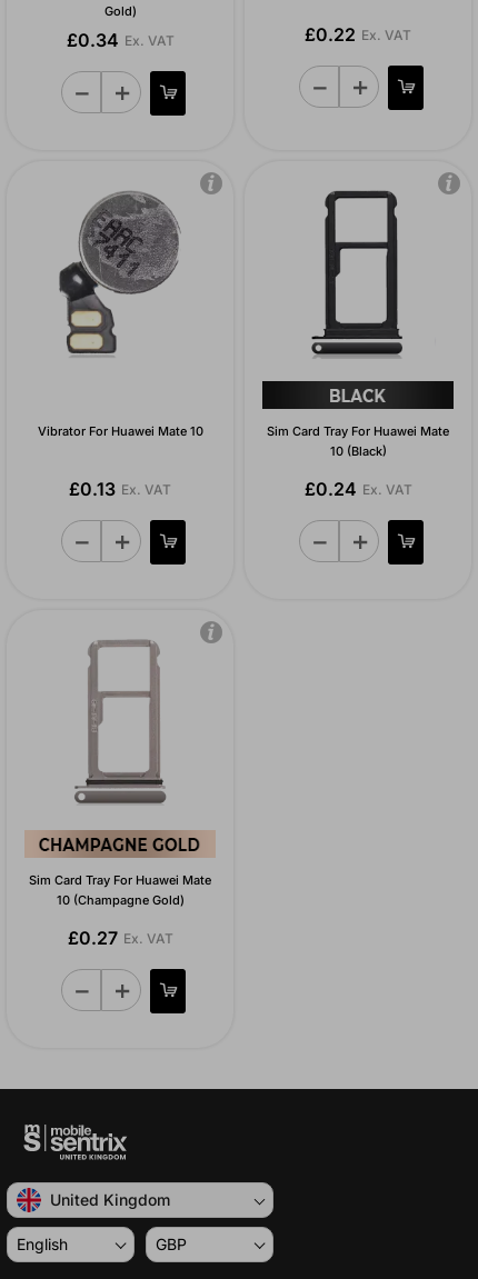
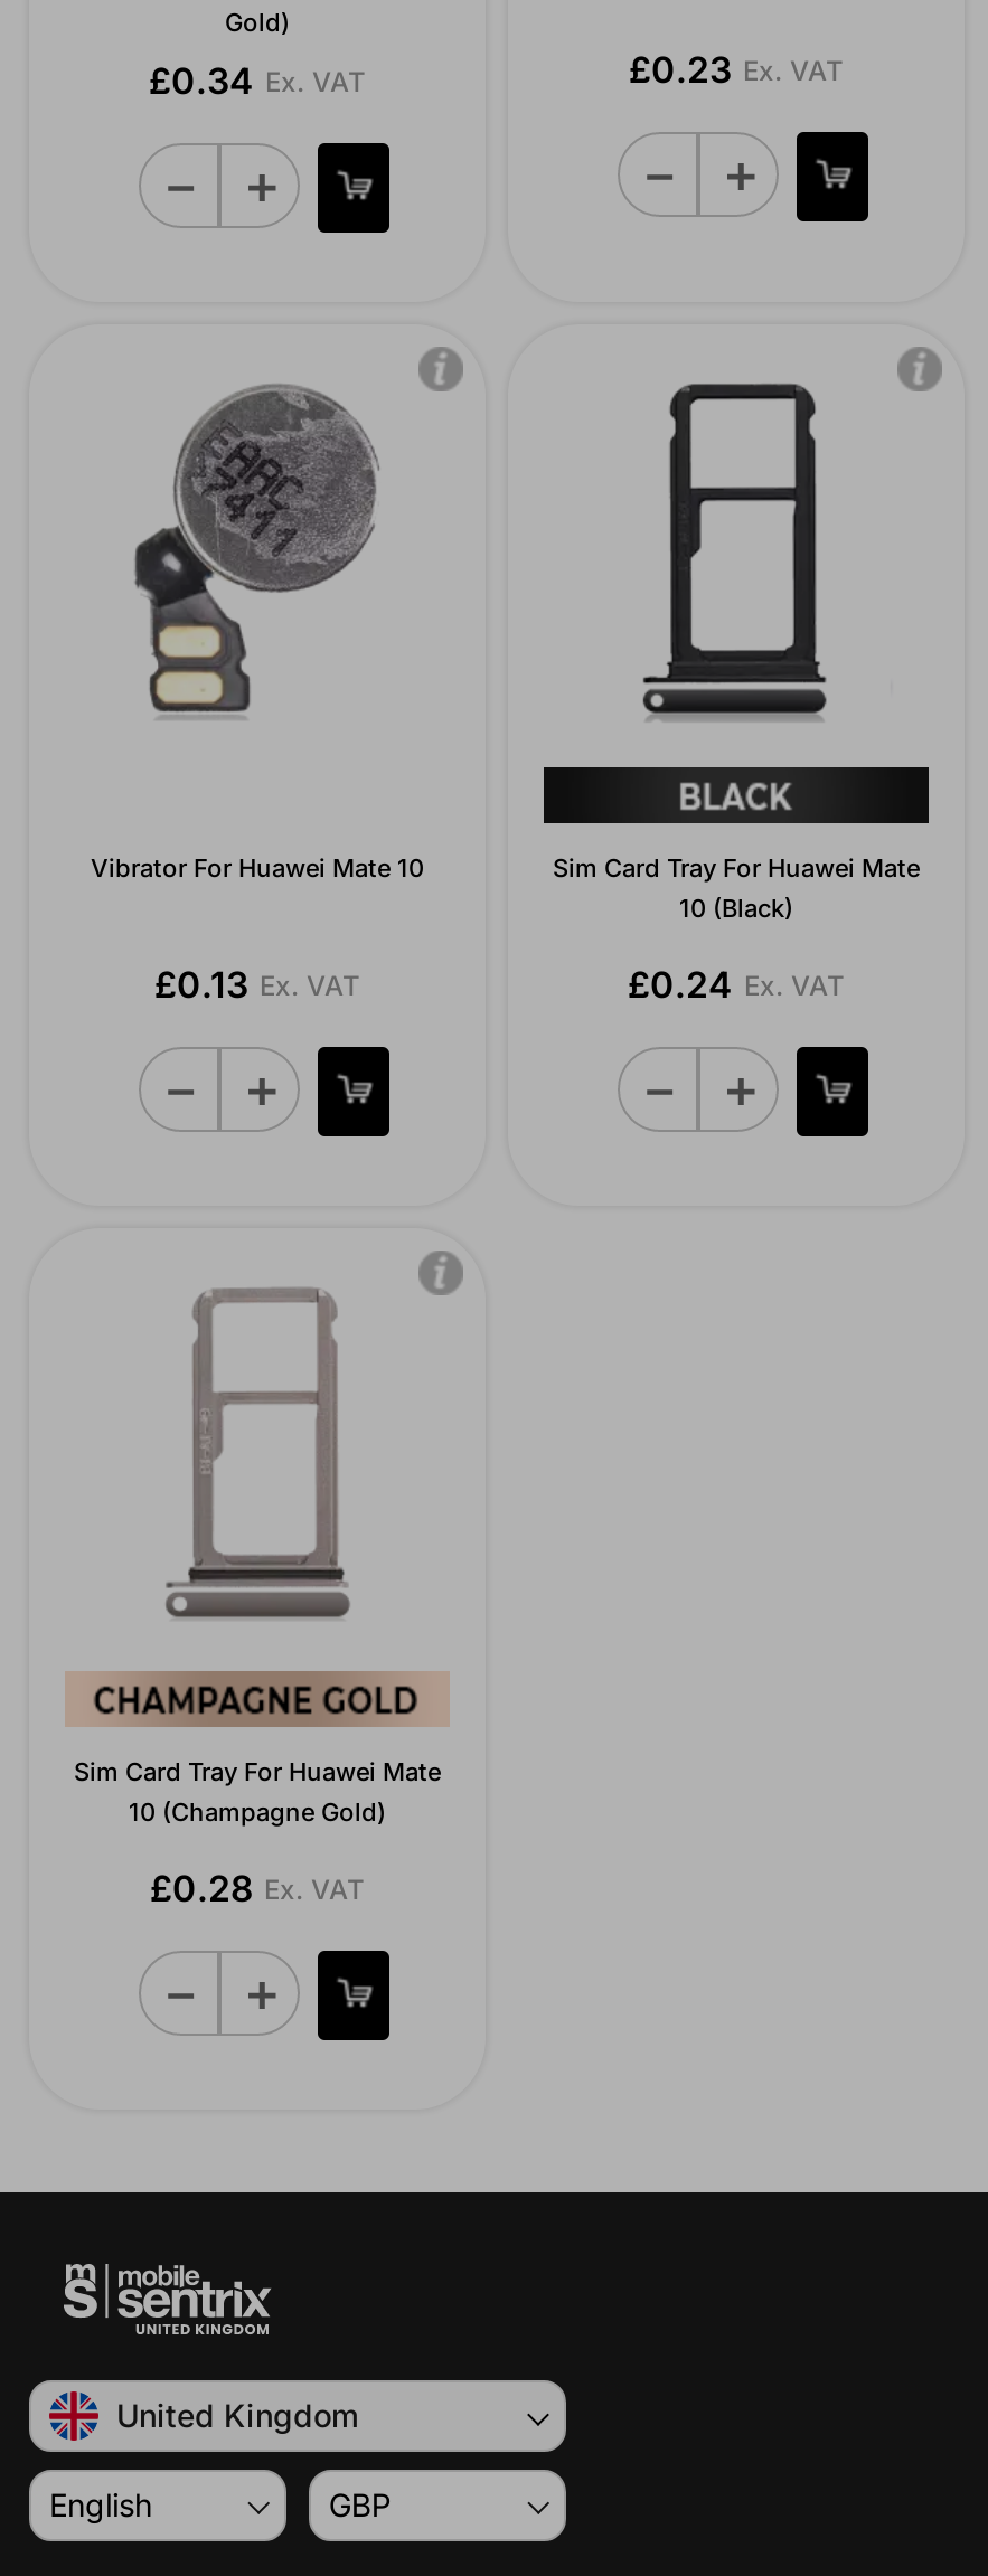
- £0.22 Ex. VAT
+ £0.23 Ex. VAT

- £0.27 Ex. VAT
+ £0.28 Ex. VAT
